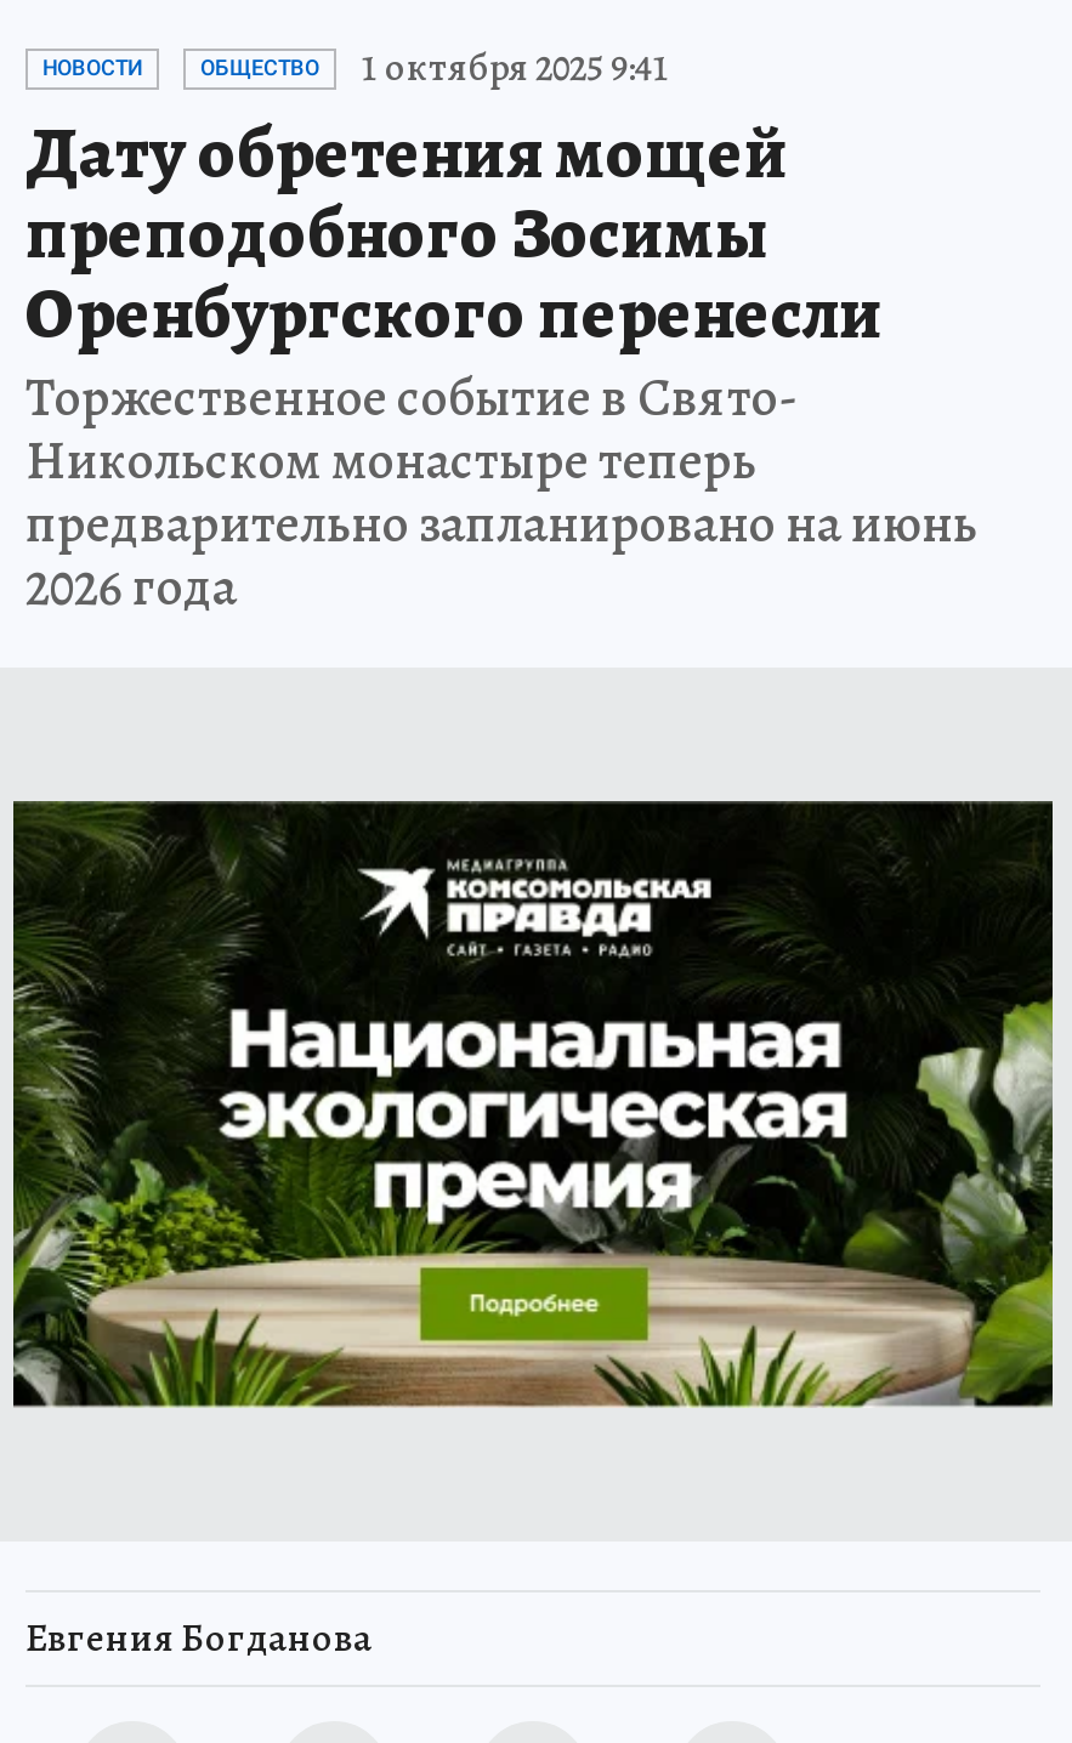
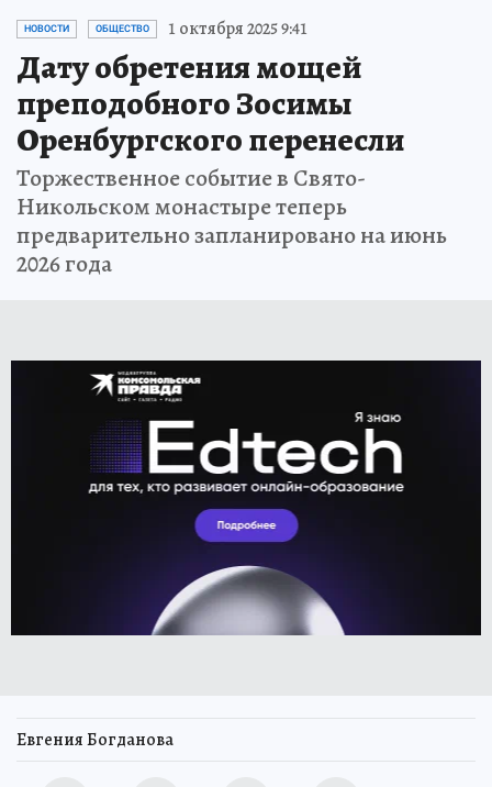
- [image]
+ [image]
